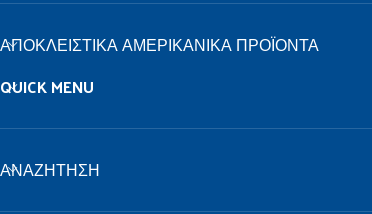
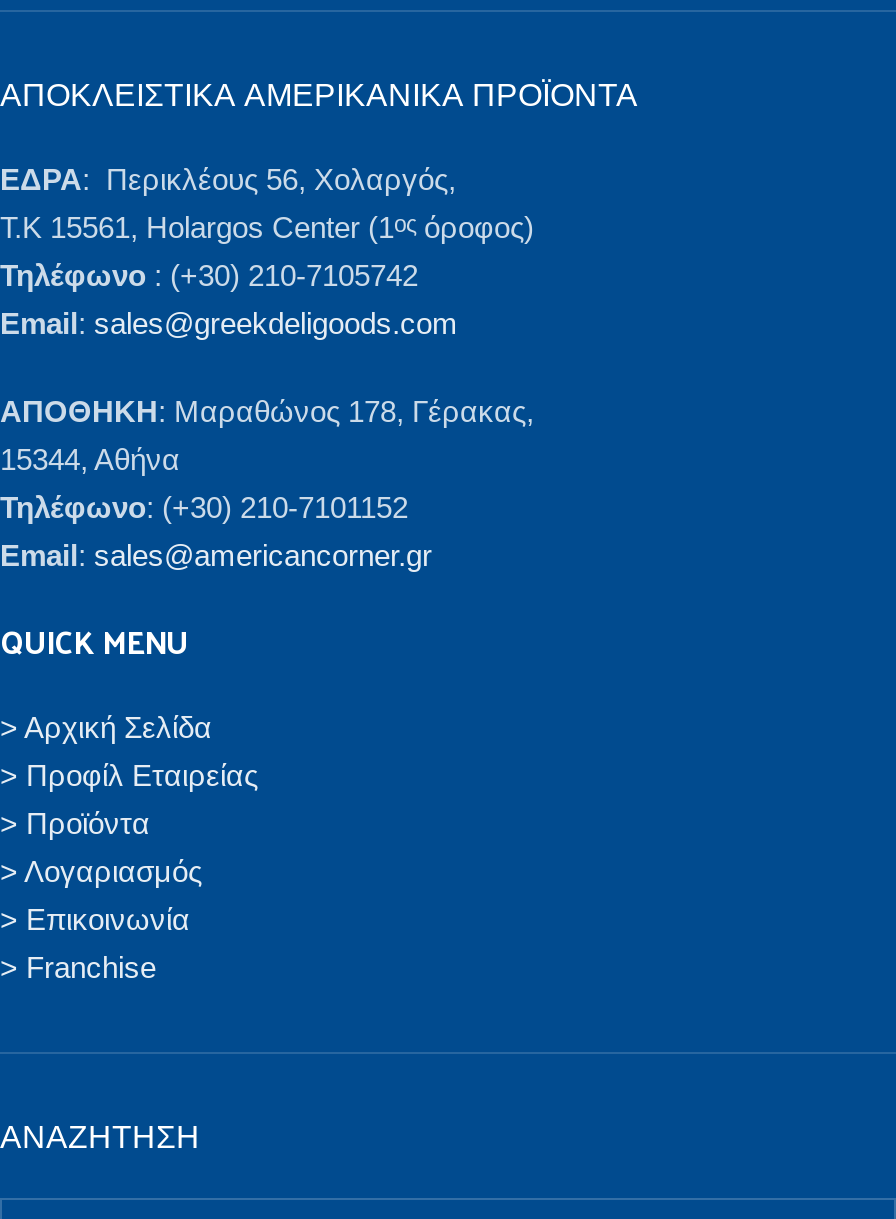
+ ΕΔΡΑ: Περικλέους 56, Χολαργός,
+ Τ.Κ 15561, Holargos Center (1 ος όροφος)
+ Τηλέφωνο: (+30) 210-7105742
+ Email: sales@greekdeligoods.com
+ ΑΠΟΘΗΚΗ: Μαραθώνος 178, Γέρακας,
+ 15344, Αθήνα
+ Τηλέφωνο: (+30) 210-7101152
+ Email: sales@americancorner.gr

+ > Αρχική Σελίδα
+ > Προφίλ Εταιρείας
+ > Προϊόντα
+ > Λογαριασμός
+ > Επικοινωνία
+ > Franchise
